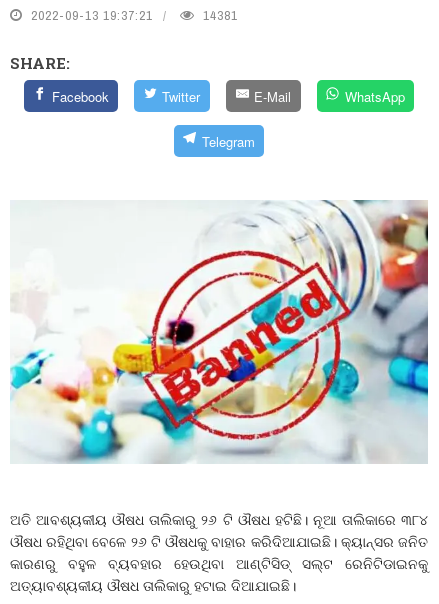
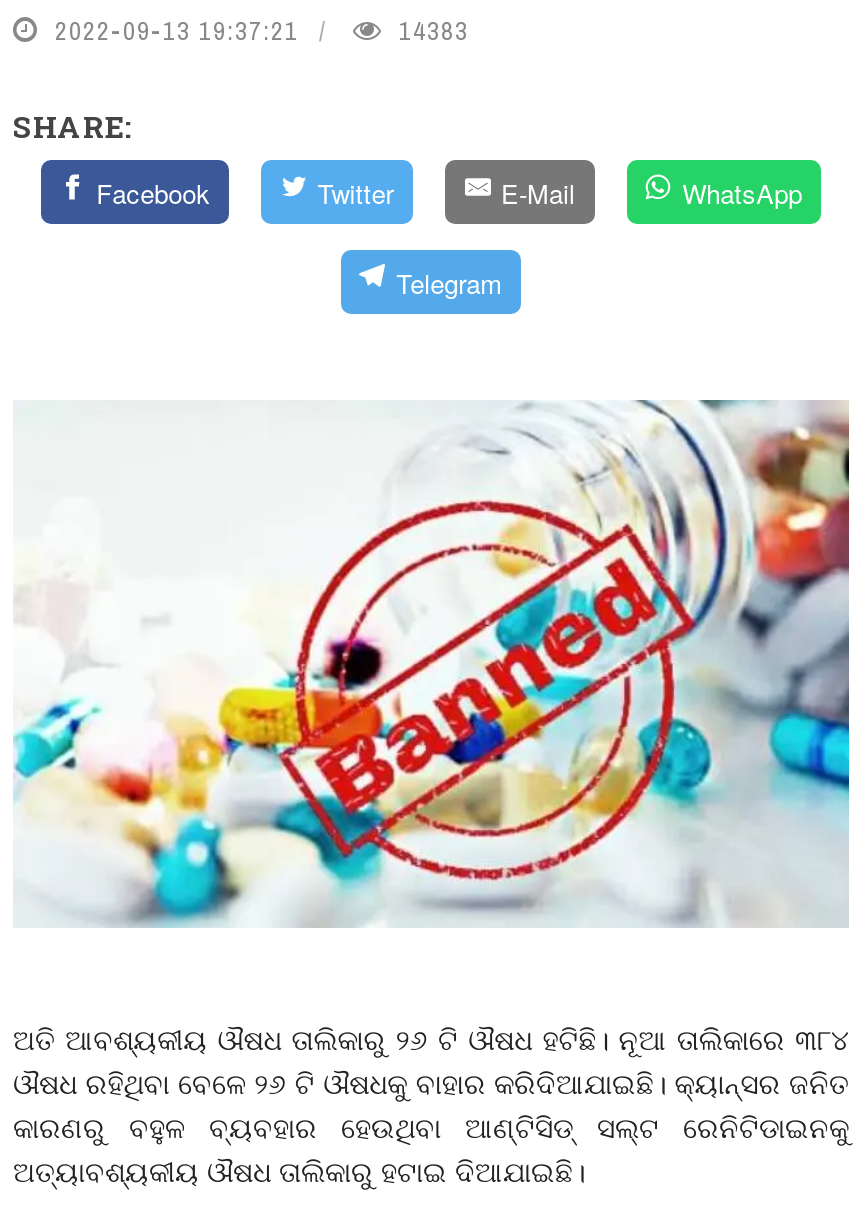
- 14381
+ 14383
